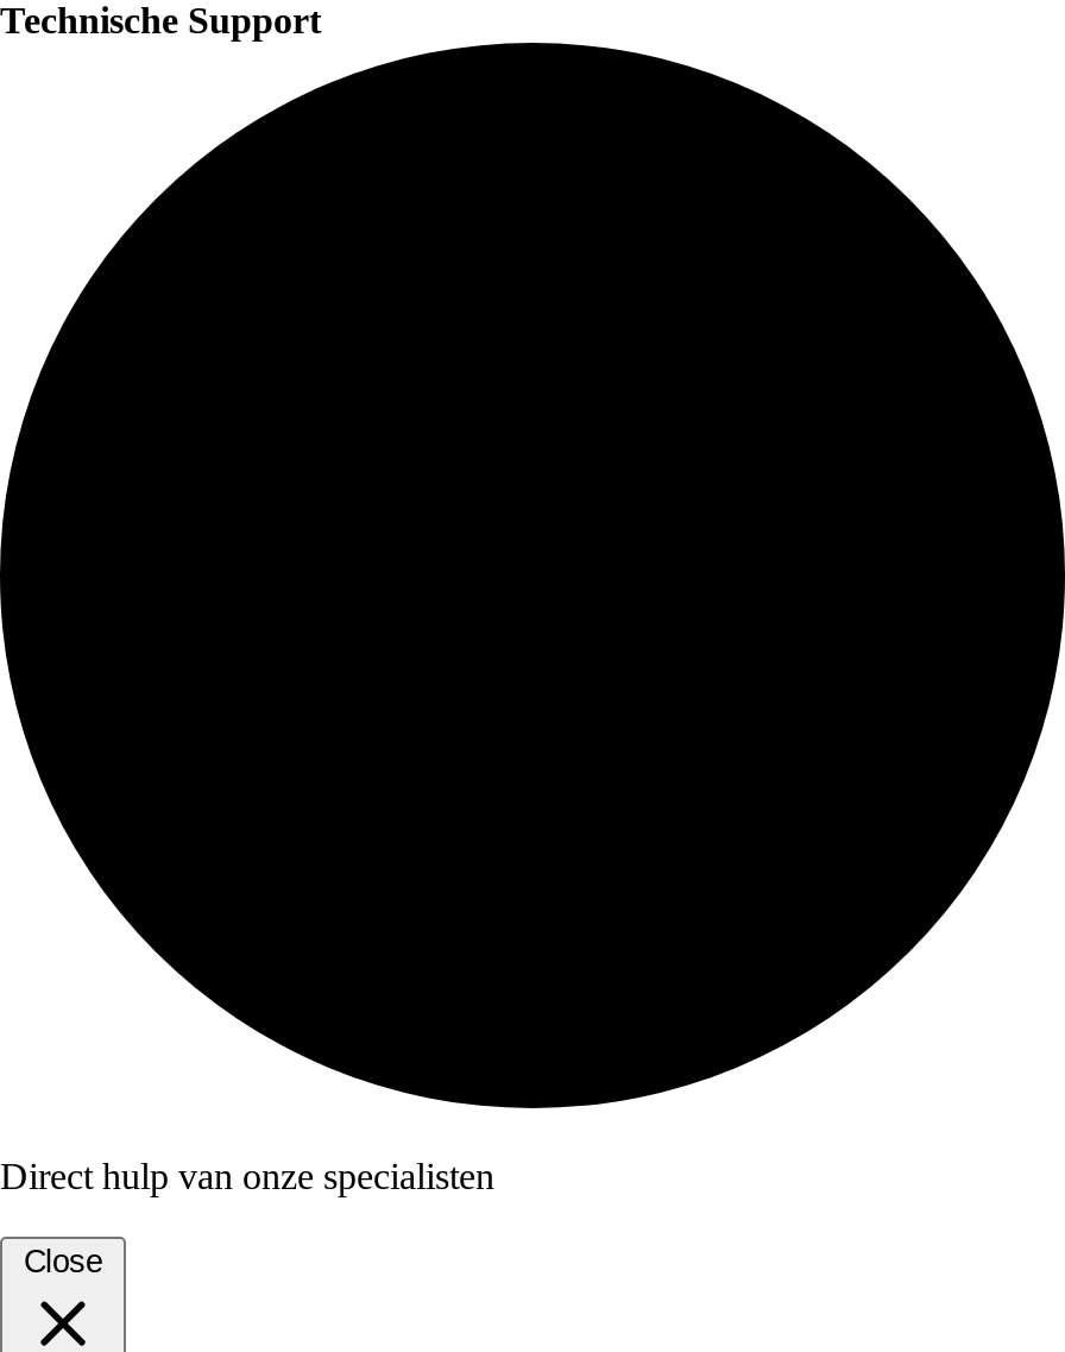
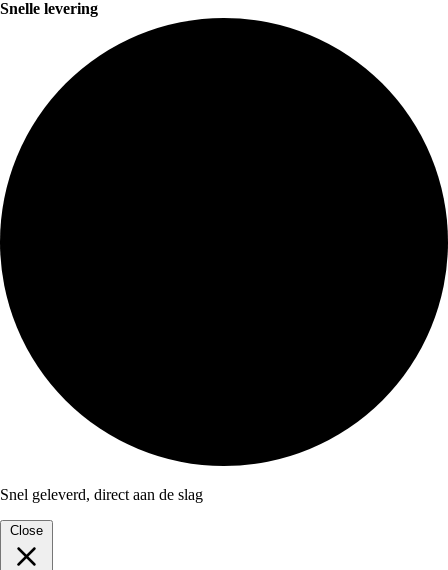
- Technische Support
+ Snelle levering

- Direct hulp van onze specialisten
+ Snel geleverd, direct aan de slag
